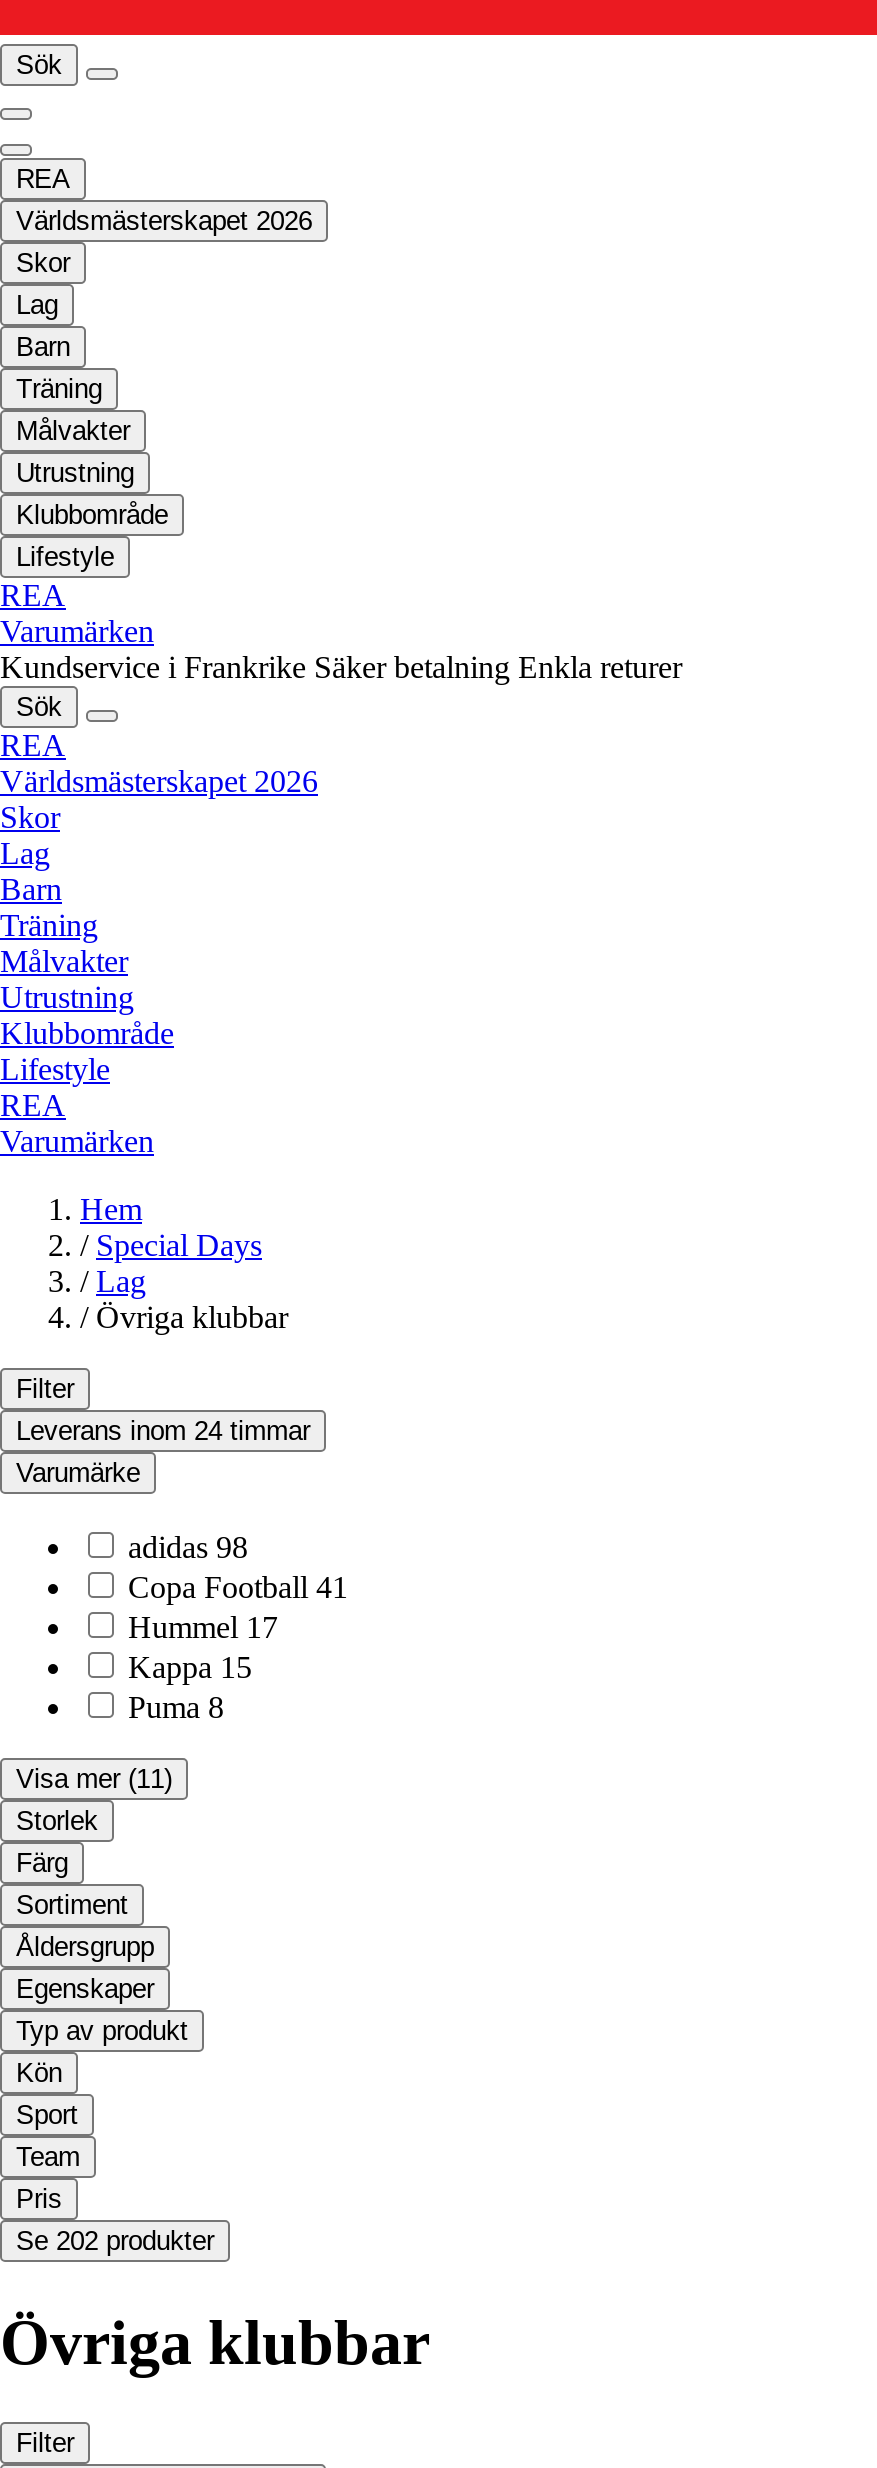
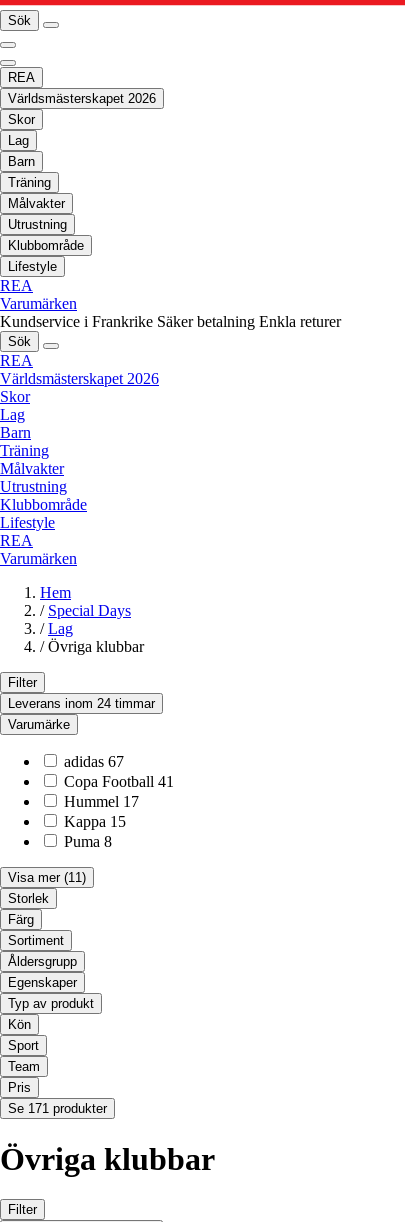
- adidas 98
+ adidas 67

- Se 202 produkter
+ Se 171 produkter
